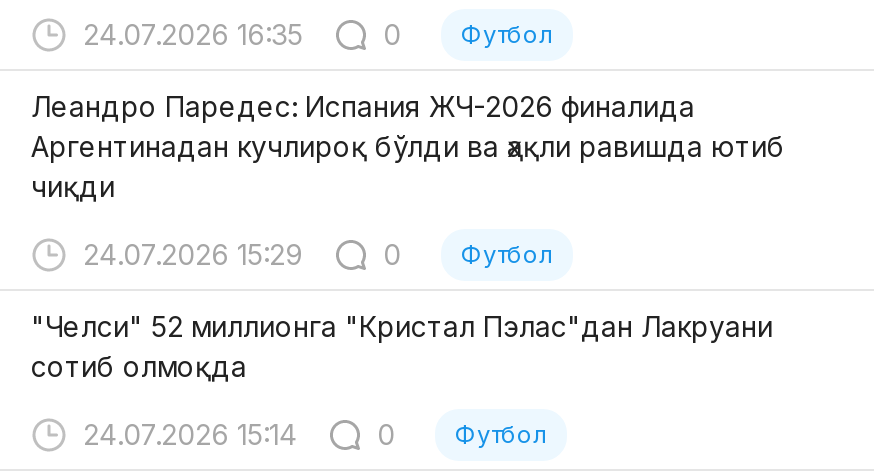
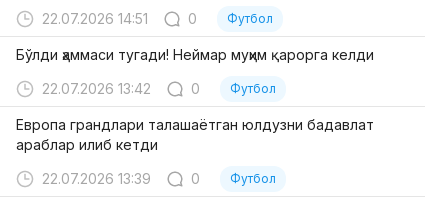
- 24.07.2026 16:35
+ 22.07.2026 14:51

- Леандро Паредес: Испания ЖЧ-2026 финалида
- Аргентинадан кучлироқ бўлди ва ҳақли равишда ютиб
- чиқди
+ Бўлди ҳаммаси тугади! Неймар муҳим қарорга келди

- 24.07.2026 15:29
+ 22.07.2026 13:42

- "Челси" 52 миллионга "Кристал Пэлас"дан Лакруани
- сотиб олмоқда
+ Европа грандлари талашаётган юлдузни бадавлат
+ араблар илиб кетди

- 24.07.2026 15:14
+ 22.07.2026 13:39
